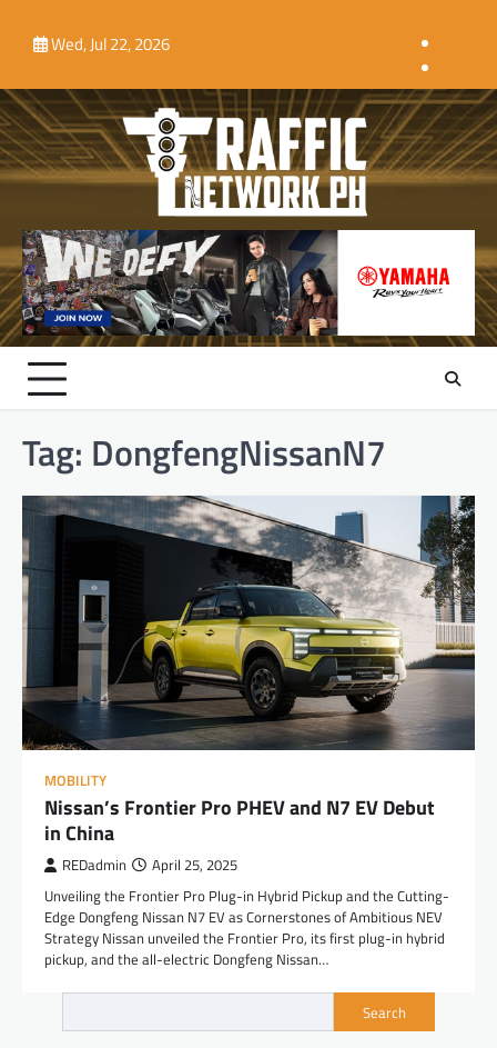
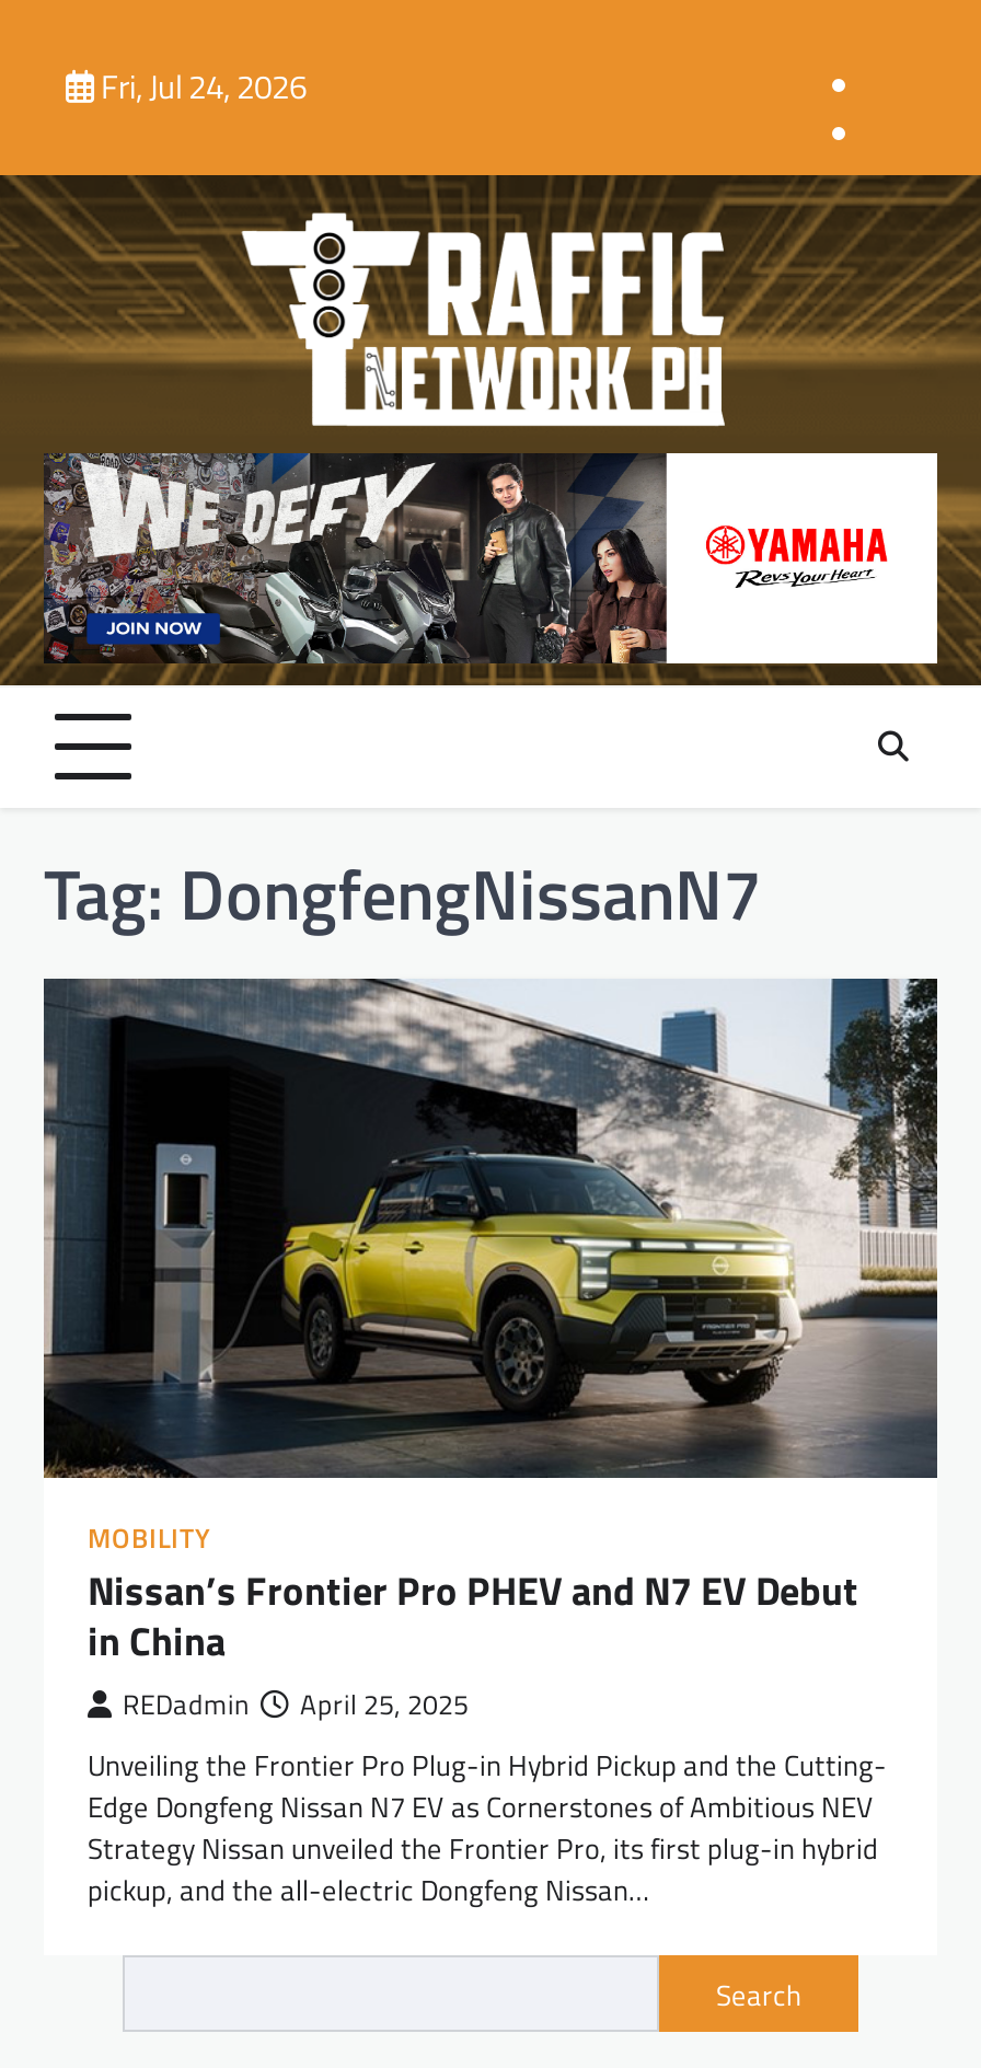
- Wed, Jul 22, 2026
+ Fri, Jul 24, 2026
